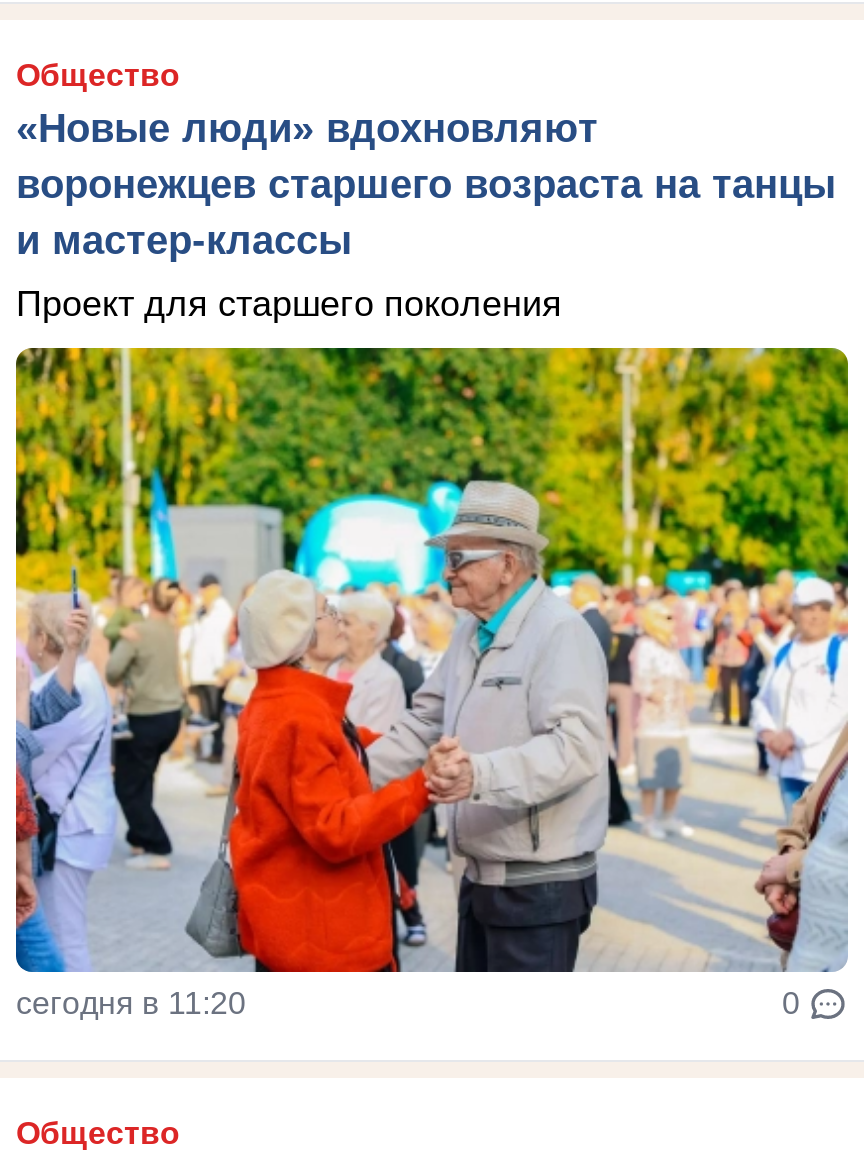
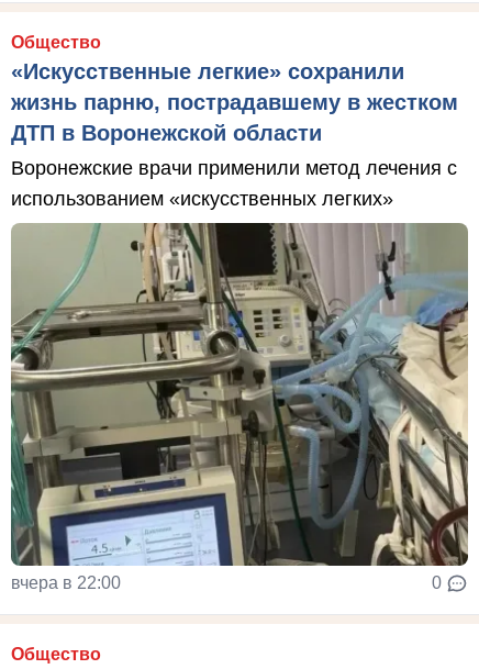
- «Новые люди» вдохновляют
- воронежцев старшего возраста на танцы
- и мастер-классы
+ «Искусственные легкие» сохранили
+ жизнь парню, пострадавшему в жестком
+ ДТП в Воронежской области

- Проект для старшего поколения
+ Воронежские врачи применили метод лечения с
+ использованием «искусственных легких»

- [image]
- сегодня в 11:20
+ [image]
+ вчера в 22:00
